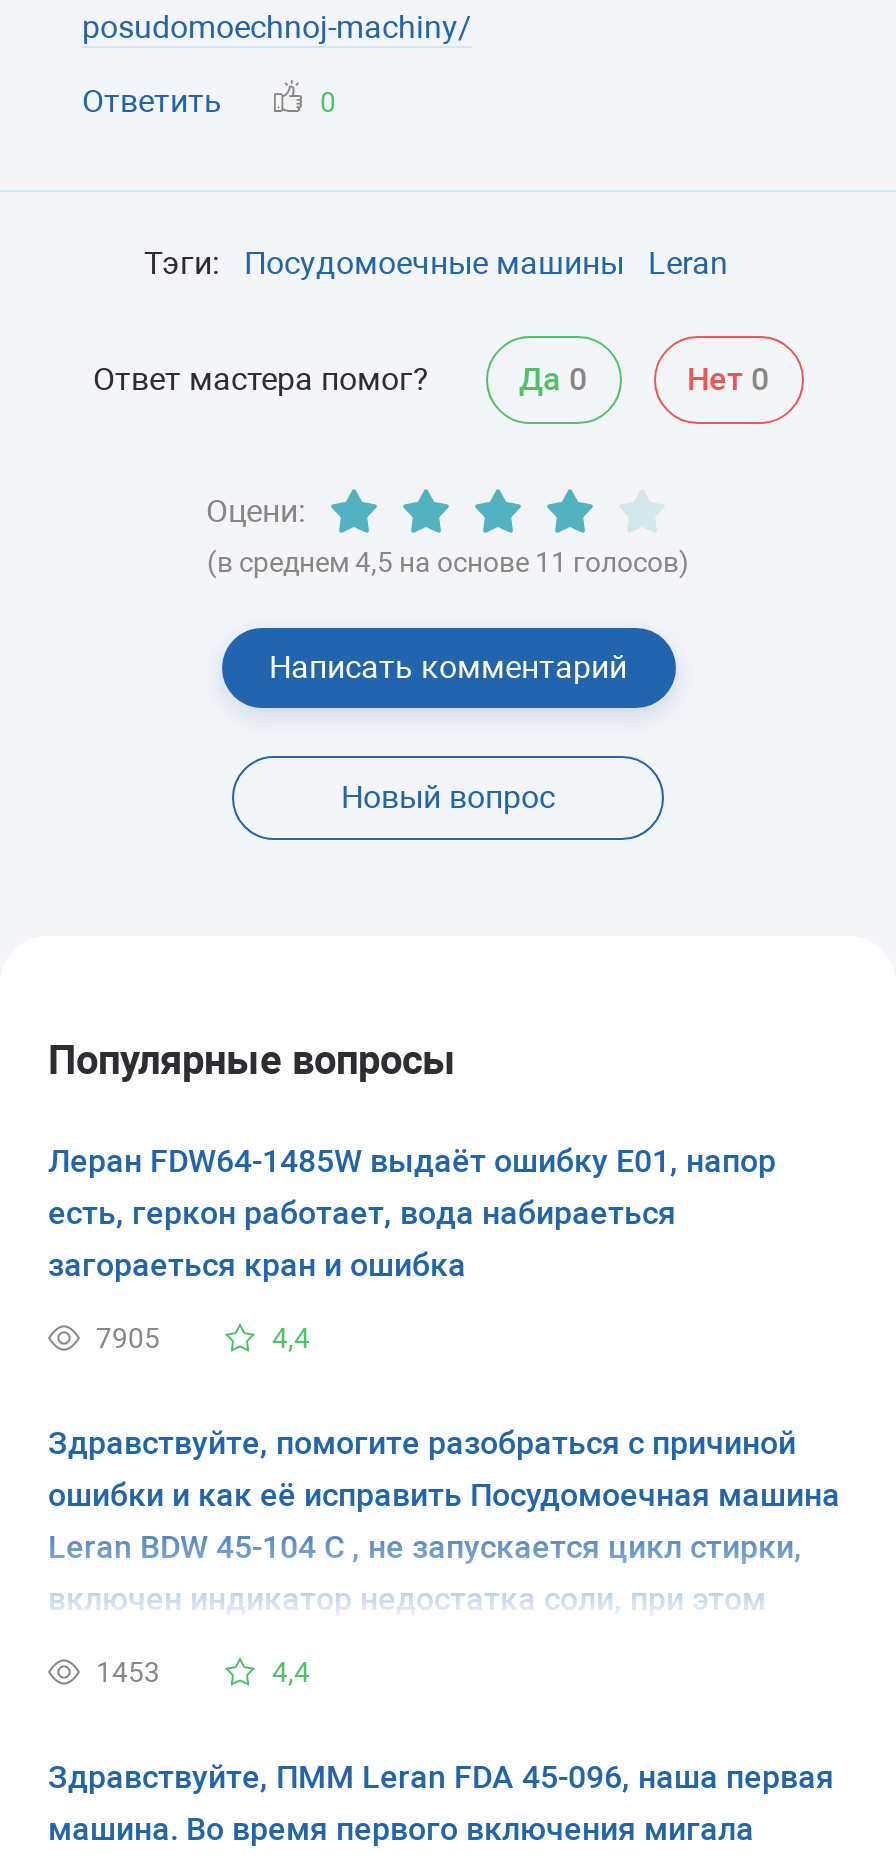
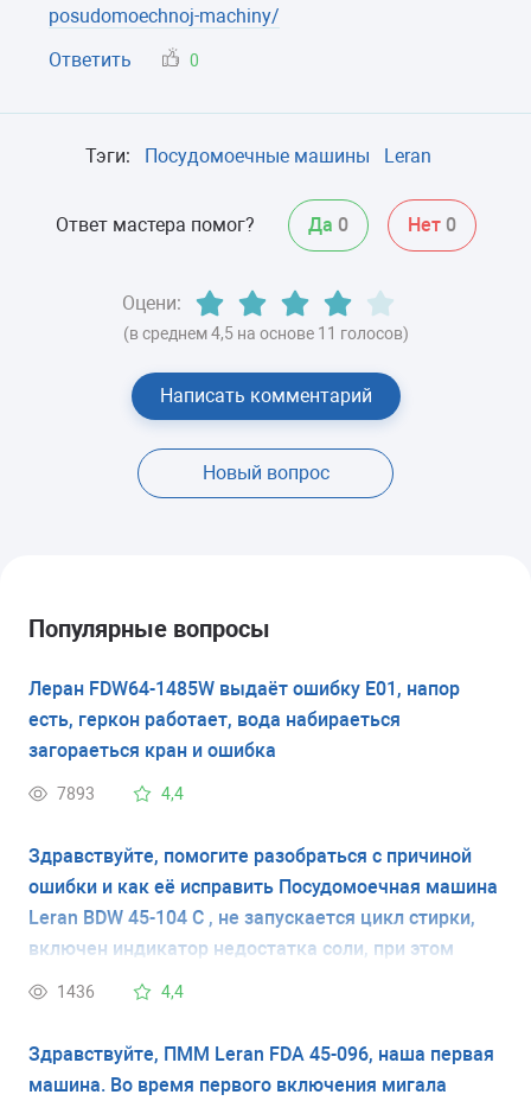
- 7905
+ 7893

- 1453
+ 1436
